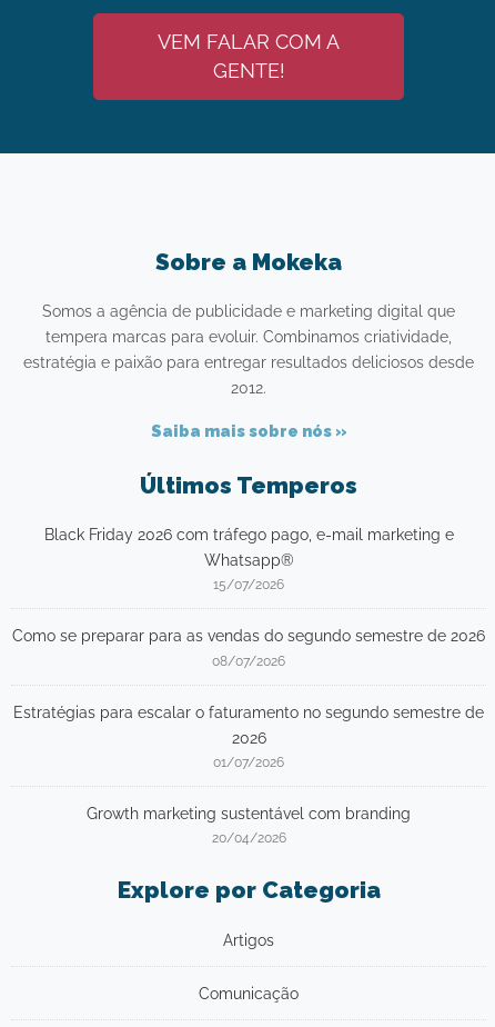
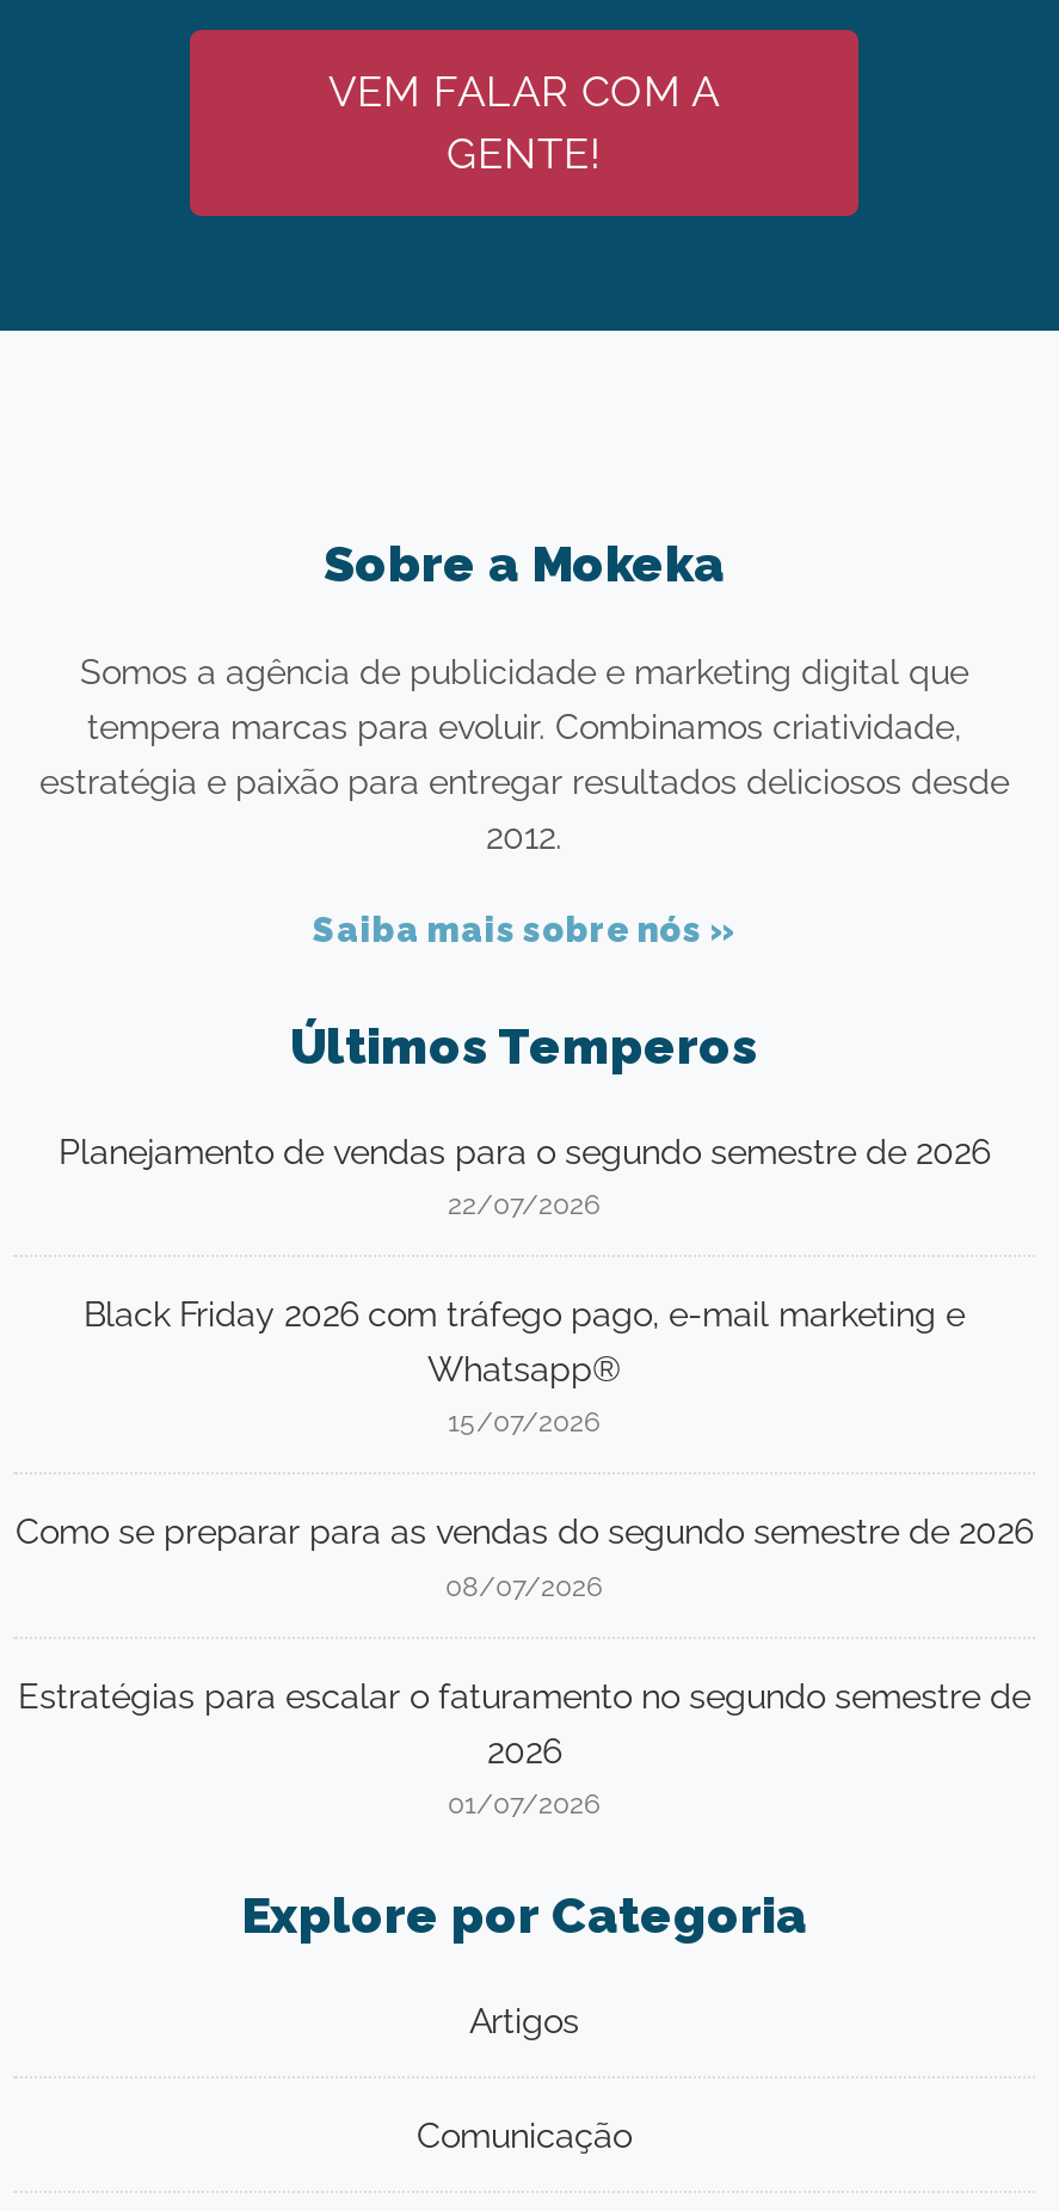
+ Planejamento de vendas para o segundo semestre de 2026
+ 22/07/2026

moved down: Black Friday 2026 com tráfego pago, e-mail marketing e | Whatsapp® | 15/07/2026 | Como se preparar para as vendas do segundo semestre de 2026 | 08/07/2026 | Estratégias para escalar o faturamento no segundo semestre de | 2026 | 01/07/2026

- Growth marketing sustentável com branding
- 20/04/2026
